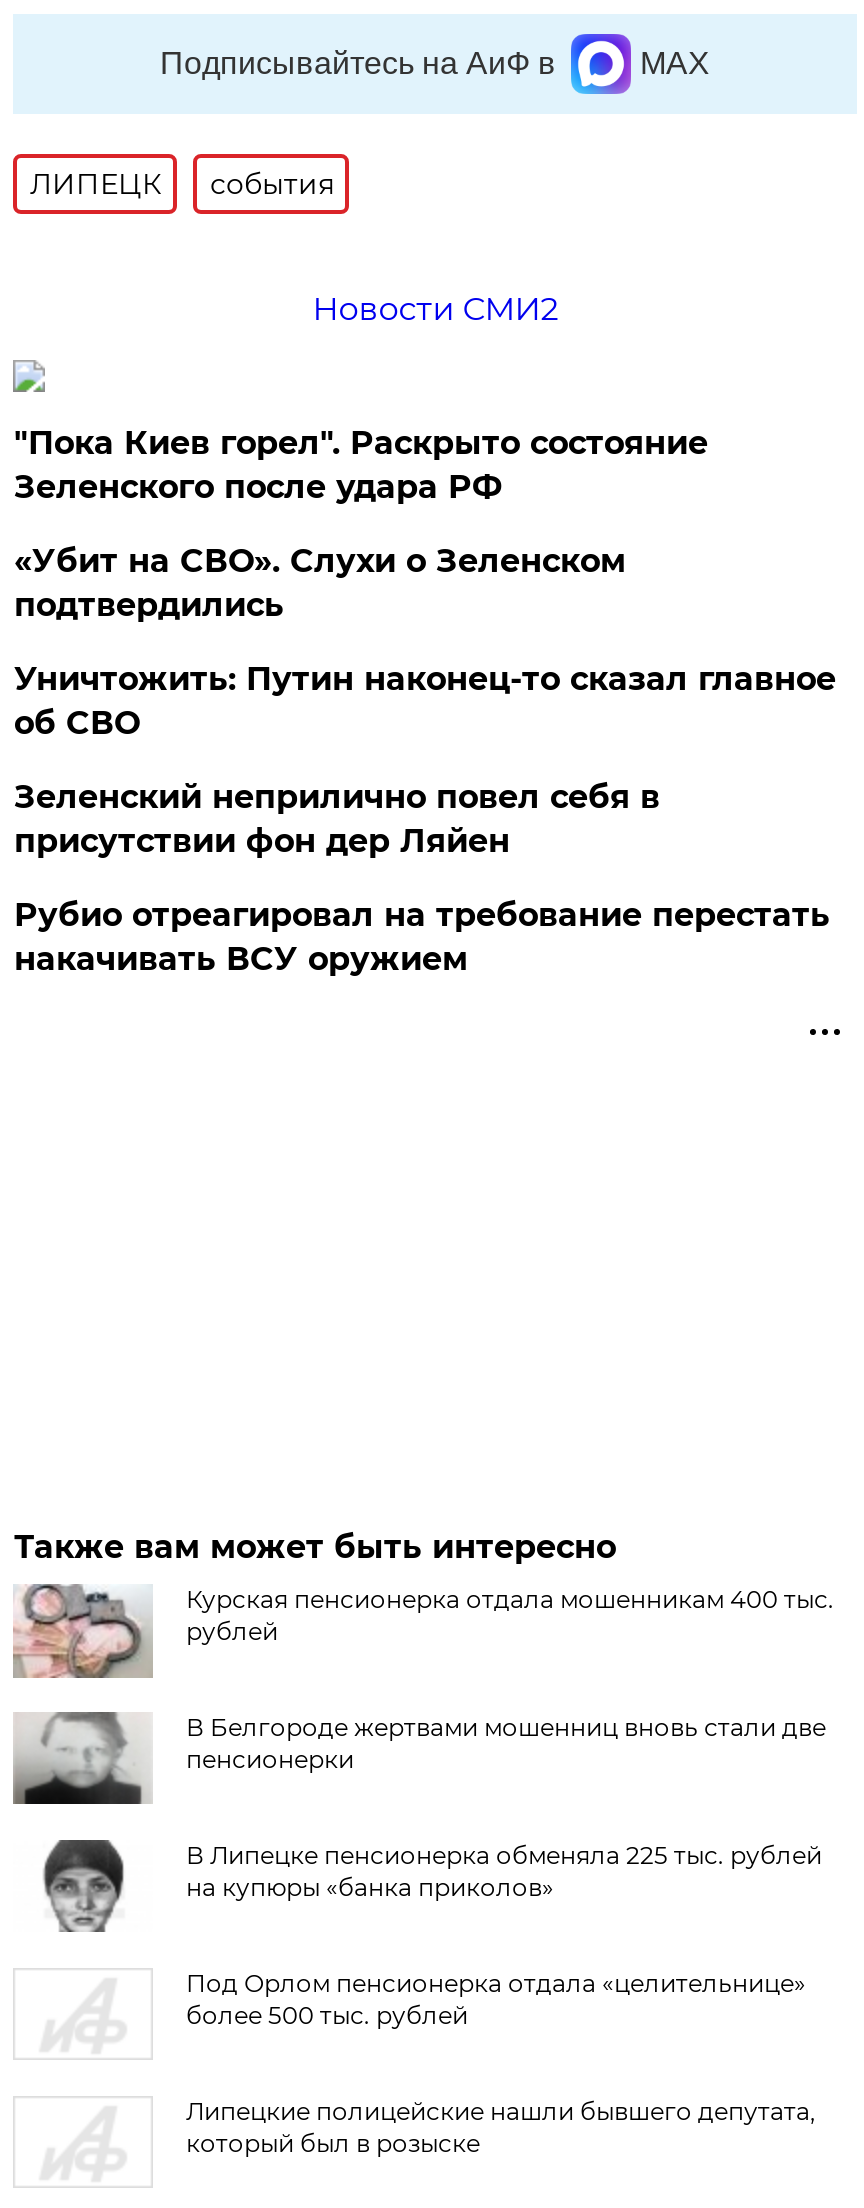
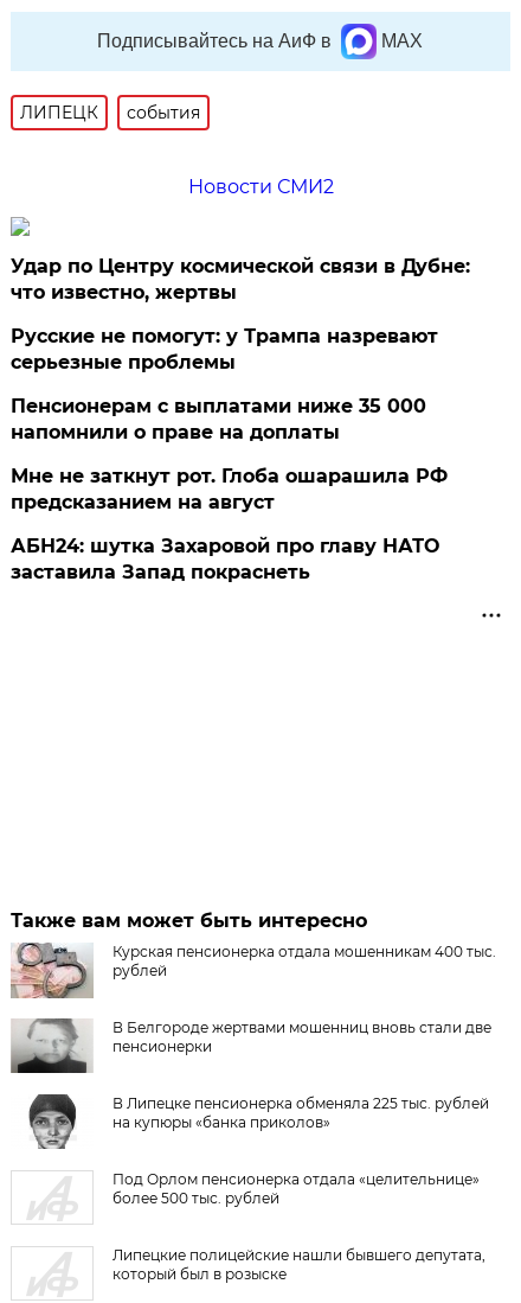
- "Пока Киев горел". Раскрыто состояние
- Зеленского после удара РФ
+ Удар по Центру космической связи в Дубне:
+ что известно, жертвы

- «Убит на СВО». Слухи о Зеленском
- подтвердились
+ Русские не помогут: у Трампа назревают
+ серьезные проблемы

- Уничтожить: Путин наконец-то сказал главное
- об СВО
+ Пенсионерам с выплатами ниже 35 000
+ напомнили о праве на доплаты

- Зеленский неприлично повел cебя в
- присутствии фон дер Ляйен
+ Мне не заткнут рот. Глоба ошарашила РФ
+ предсказанием на август

- Рубио отреагировал на требование перестать
- накачивать ВСУ оружием
+ АБН24: шутка Захаровой про главу НАТО
+ заставила Запад покраснеть
